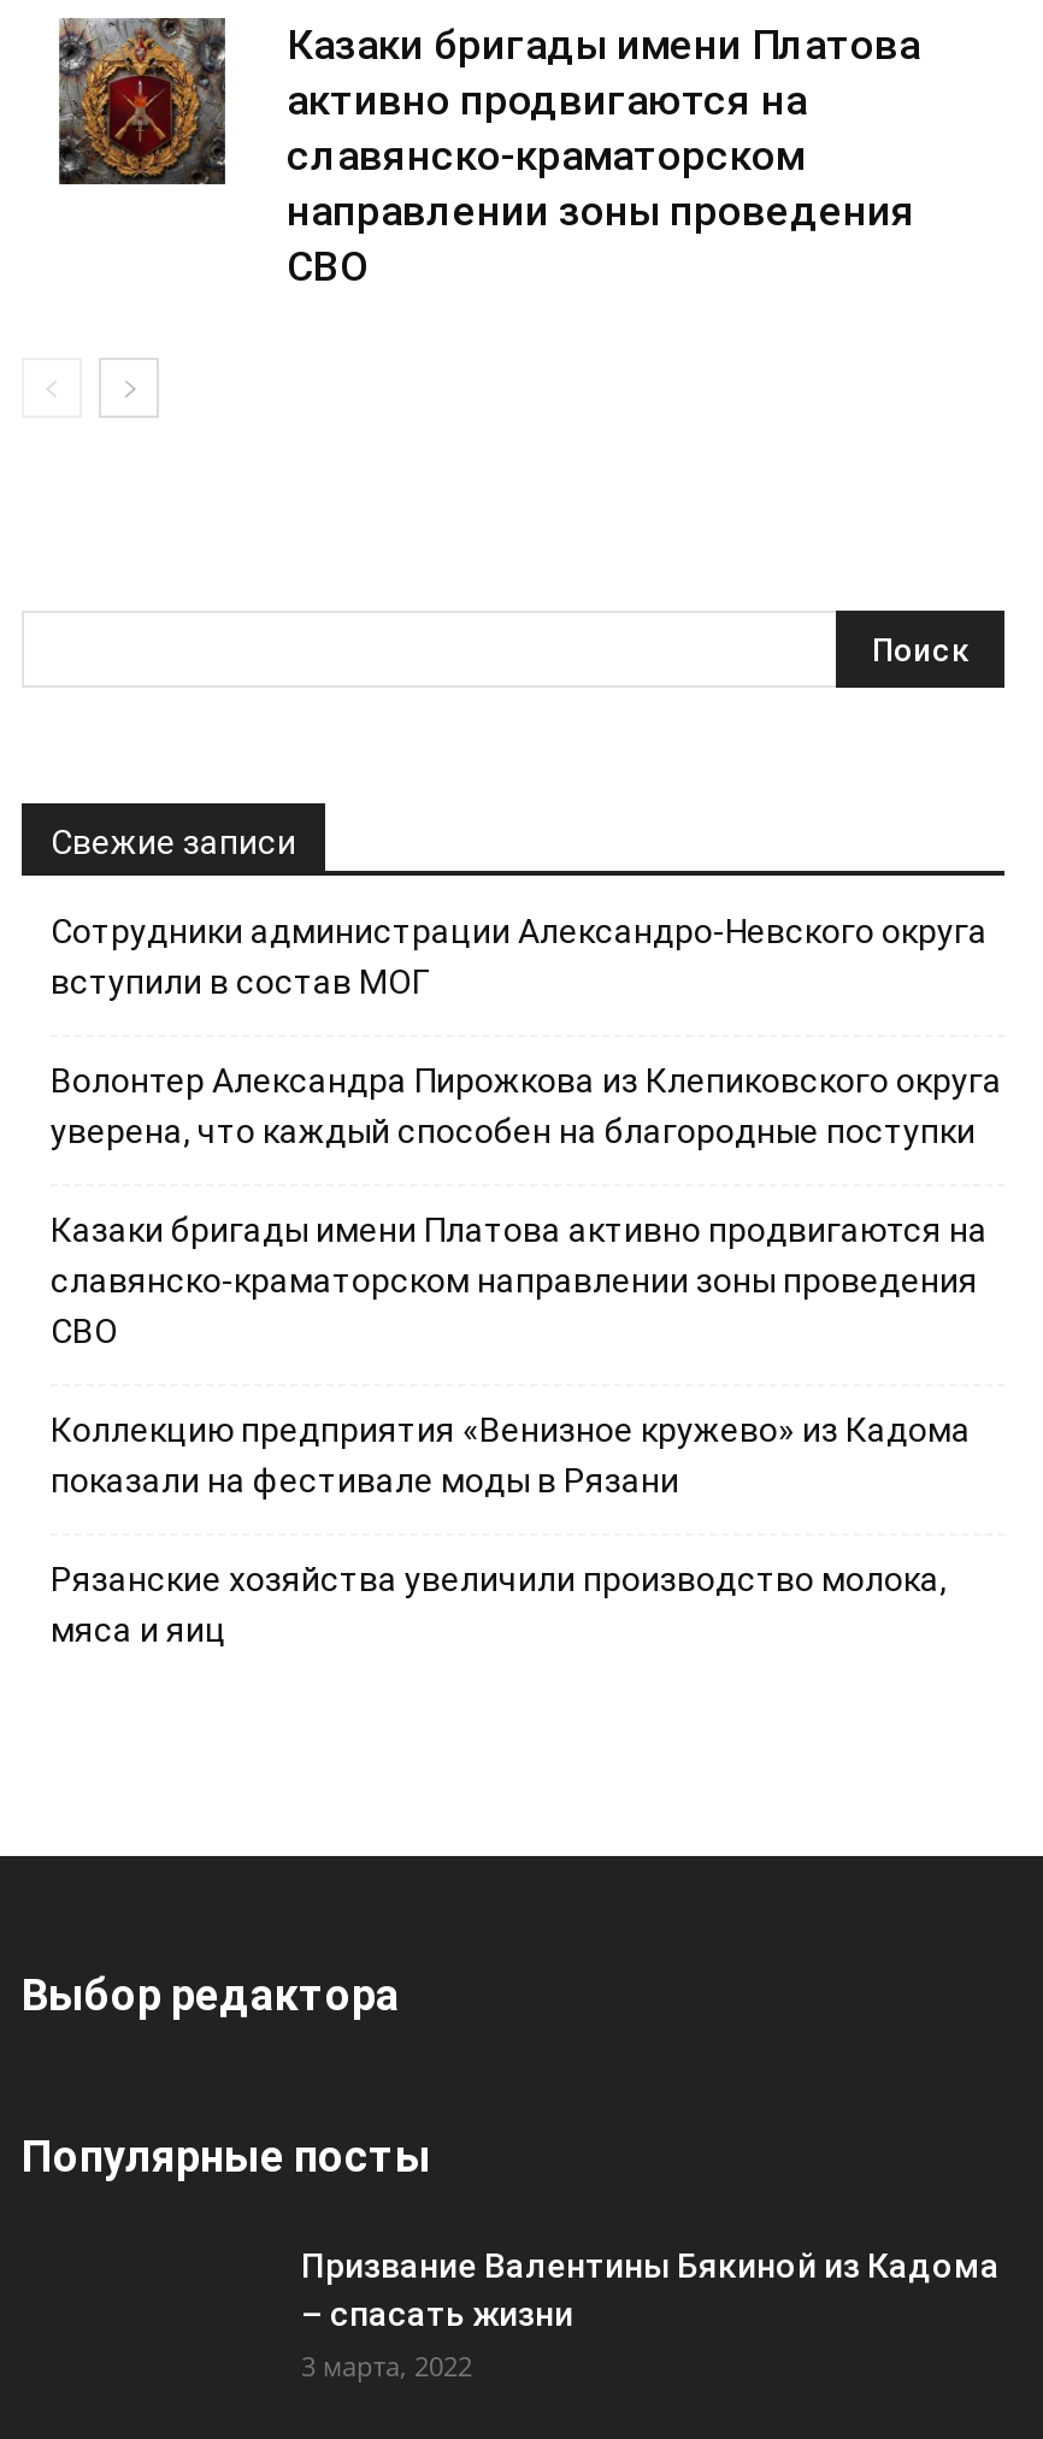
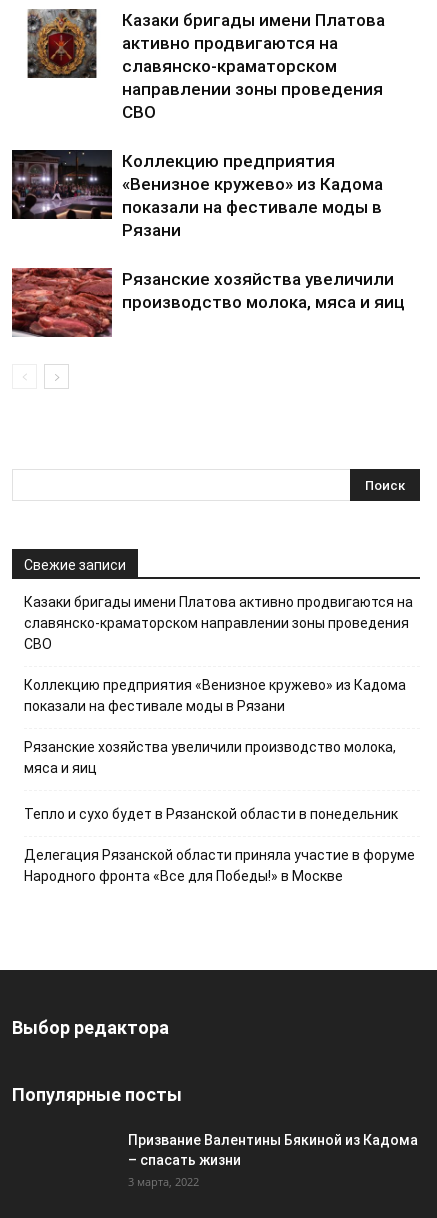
+ [image]
+ Коллекцию предприятия
+ «Венизное кружево» из Кадома
+ показали на фестивале моды в
+ Рязани
+ Рязанские хозяйства увеличили
+ производство молока, мяса и яиц

+ [image]

moved down: Свежие записи

- Сотрудники администрации Александро-Невского округа
- вступили в состав МОГ
- Волонтер Александра Пирожкова из Клепиковского округа
- уверена, что каждый способен на благородные поступки

+ Тепло и сухо будет в Рязанской области в понедельник
+ Делегация Рязанской области приняла участие в форуме
+ Народного фронта «Все для Победы!» в Москве
